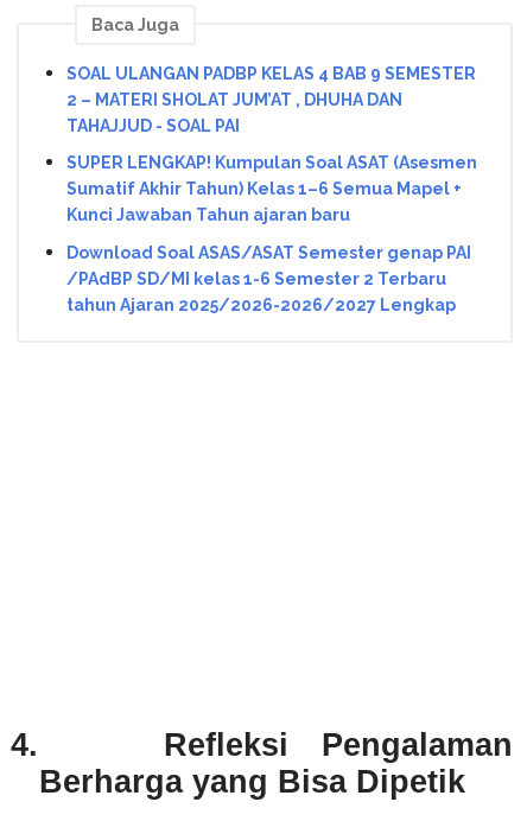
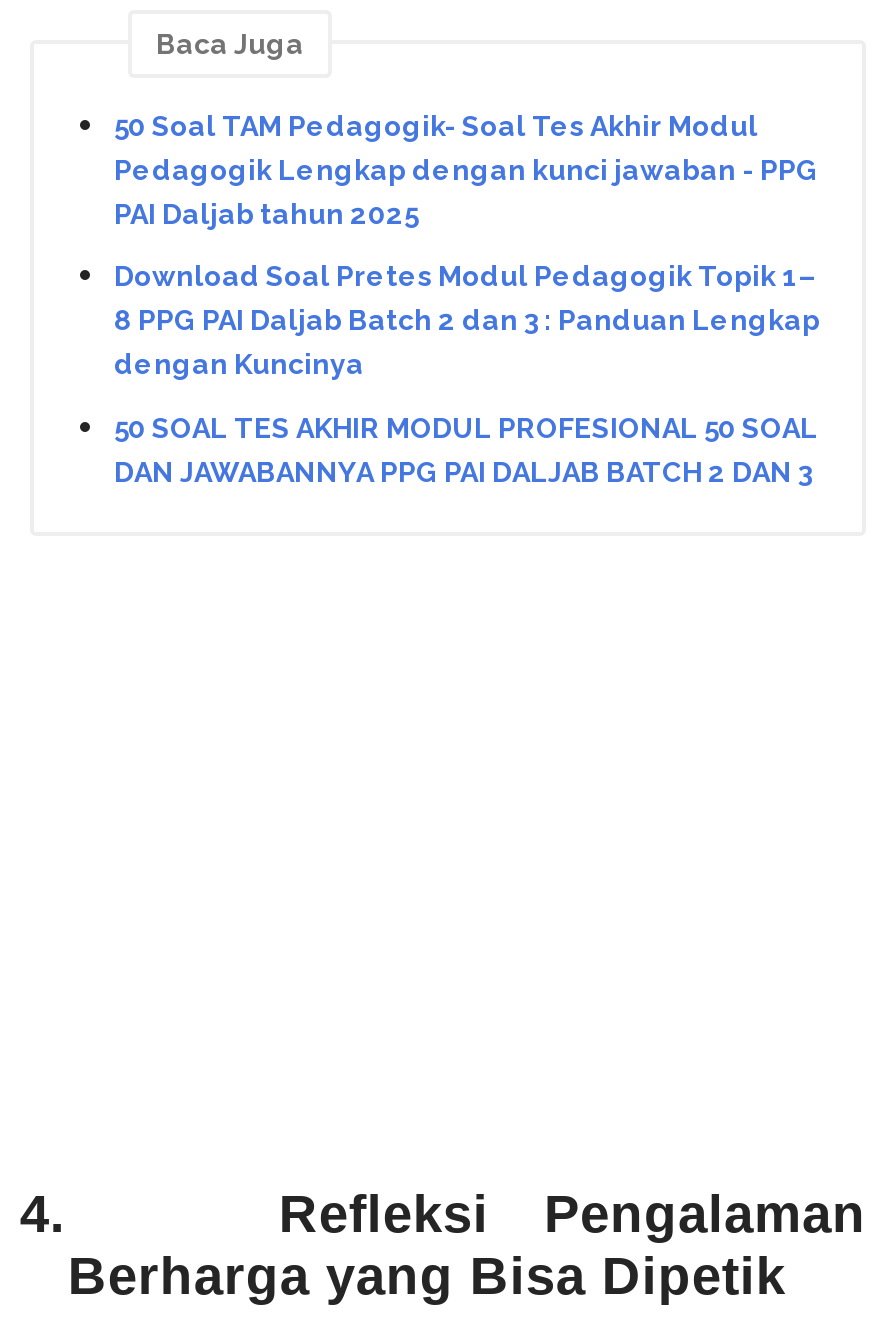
- SOAL ULANGAN PADBP KELAS 4 BAB 9 SEMESTER
- 2 – MATERI SHOLAT JUM’AT , DHUHA DAN
- TAHAJJUD - SOAL PAI
+ 50 Soal TAM Pedagogik- Soal Tes Akhir Modul
+ Pedagogik Lengkap dengan kunci jawaban - PPG
+ PAI Daljab tahun 2025

- SUPER LENGKAP! Kumpulan Soal ASAT (Asesmen
- Sumatif Akhir Tahun) Kelas 1–6 Semua Mapel +
- Kunci Jawaban Tahun ajaran baru
+ Download Soal Pretes Modul Pedagogik Topik 1–
+ 8 PPG PAI Daljab Batch 2 dan 3 : Panduan Lengkap
+ dengan Kuncinya

- Download Soal ASAS/ASAT Semester genap PAI
- /PAdBP SD/MI kelas 1-6 Semester 2 Terbaru
- tahun Ajaran 2025/2026-2026/2027 Lengkap
+ 50 SOAL TES AKHIR MODUL PROFESIONAL 50 SOAL
+ DAN JAWABANNYA PPG PAI DALJAB BATCH 2 DAN 3
